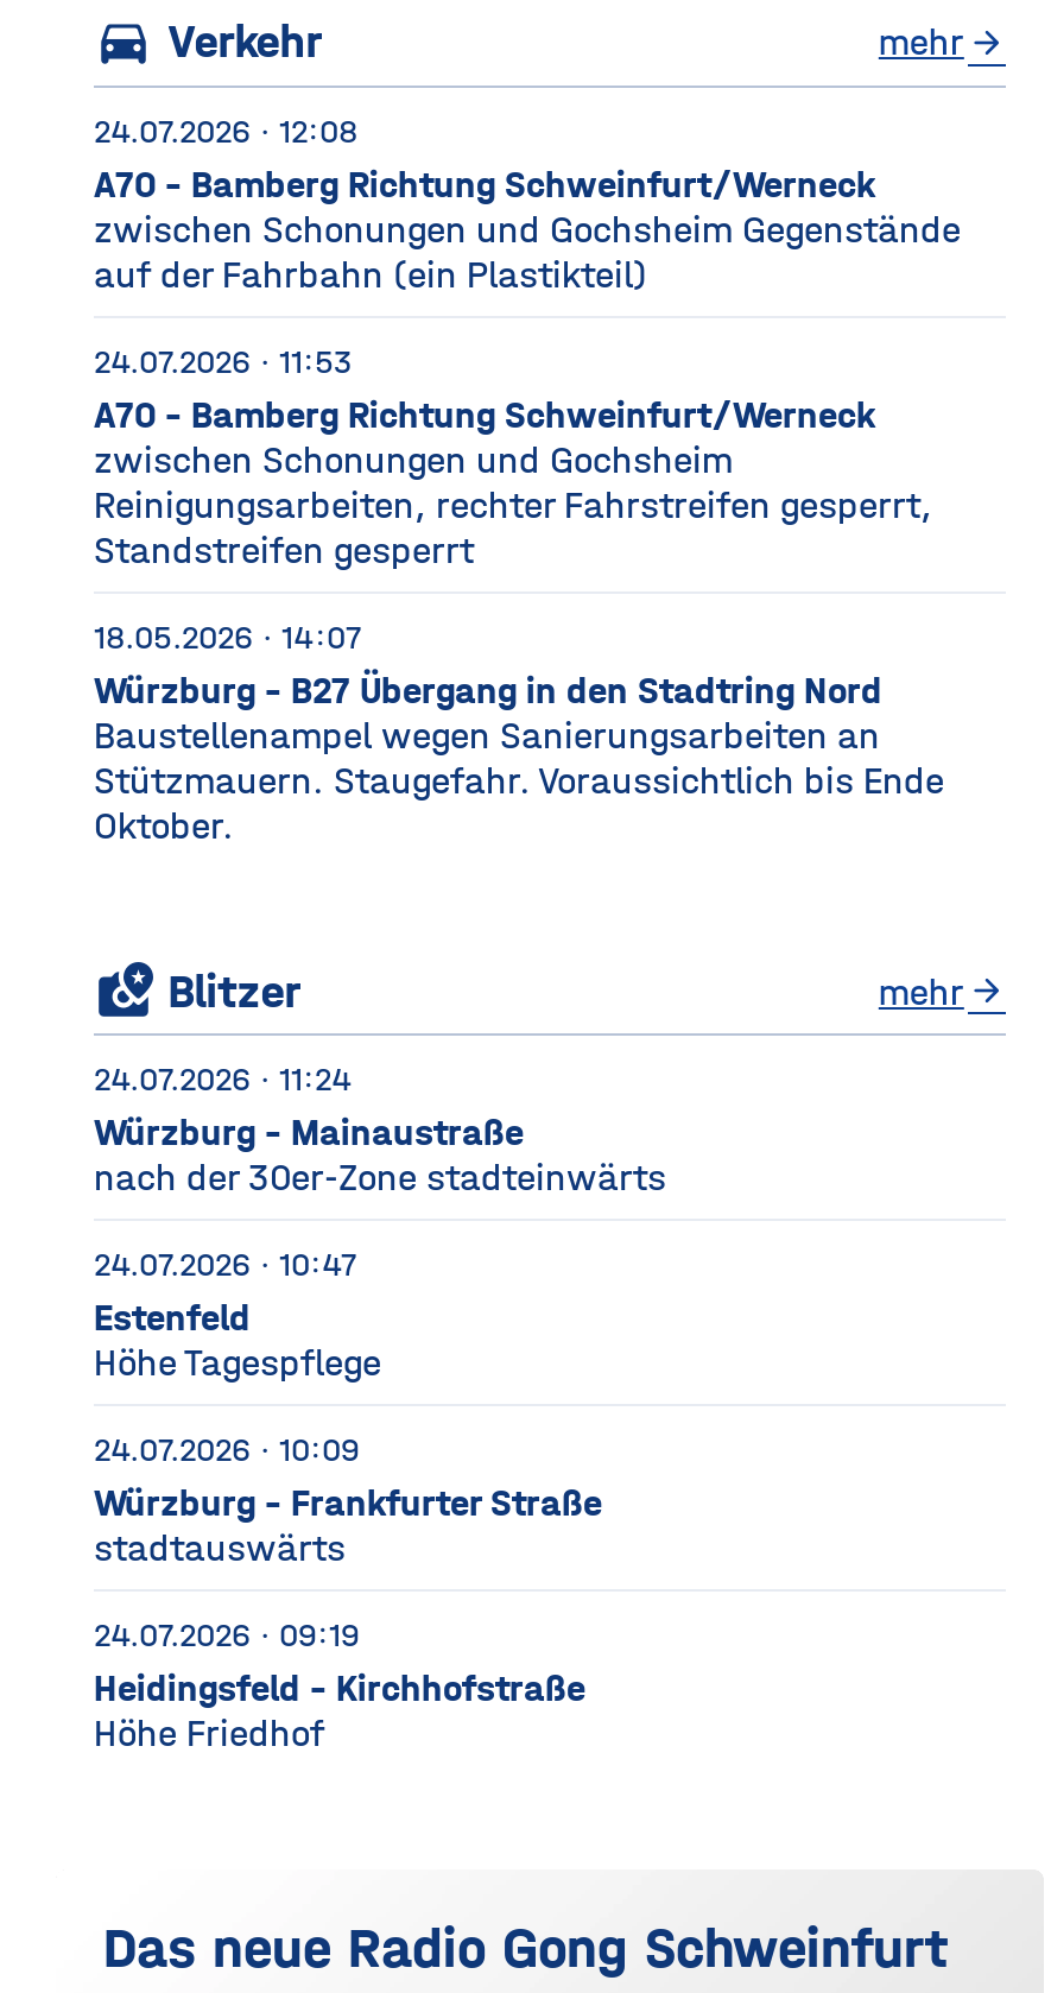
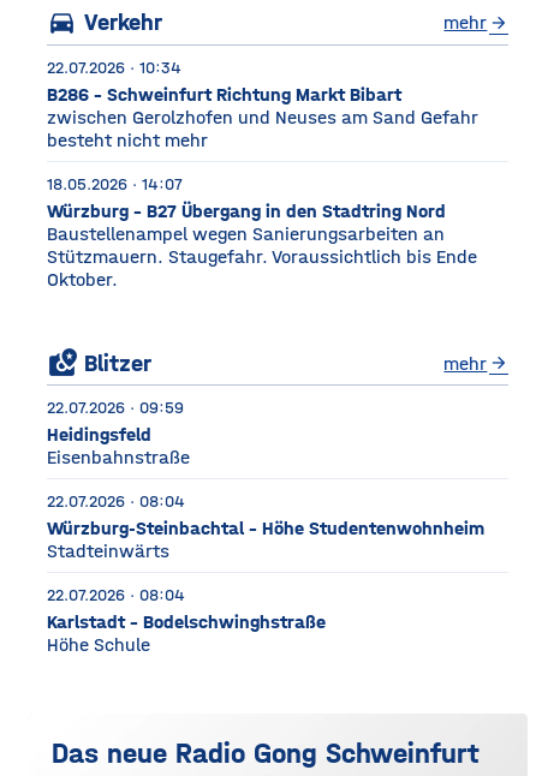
- 24.07.2026 · 12:08
- A70 - Bamberg Richtung Schweinfurt/Werneck
- zwischen Schonungen und Gochsheim Gegenstände
- auf der Fahrbahn (ein Plastikteil)
- 24.07.2026 · 11:53
- A70 - Bamberg Richtung Schweinfurt/Werneck
- zwischen Schonungen und Gochsheim
- Reinigungsarbeiten, rechter Fahrstreifen gesperrt,
- Standstreifen gesperrt
+ 22.07.2026 · 10:34
+ B286 - Schweinfurt Richtung Markt Bibart
+ zwischen Gerolzhofen und Neuses am Sand Gefahr
+ besteht nicht mehr

- 24.07.2026 · 11:24
- Würzburg - Mainaustraße
- nach der 30er-Zone stadteinwärts
- 24.07.2026 · 10:47
- Estenfeld
- Höhe Tagespflege
- 24.07.2026 · 10:09
- Würzburg - Frankfurter Straße
- stadtauswärts
- 24.07.2026 · 09:19
- Heidingsfeld - Kirchhofstraße
- Höhe Friedhof
+ 22.07.2026 · 09:59
+ Heidingsfeld
+ Eisenbahnstraße
+ 22.07.2026 · 08:04
+ Würzburg-Steinbachtal - Höhe Studentenwohnheim
+ Stadteinwärts
+ 22.07.2026 · 08:04
+ Karlstadt - Bodelschwinghstraße
+ Höhe Schule
